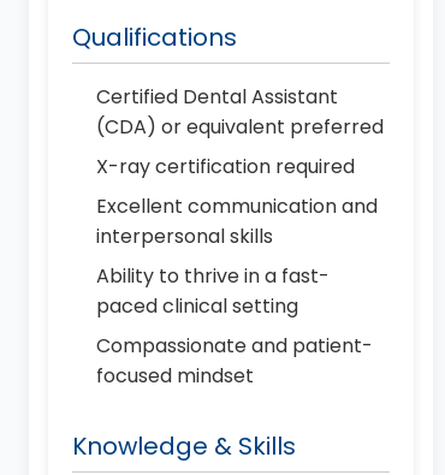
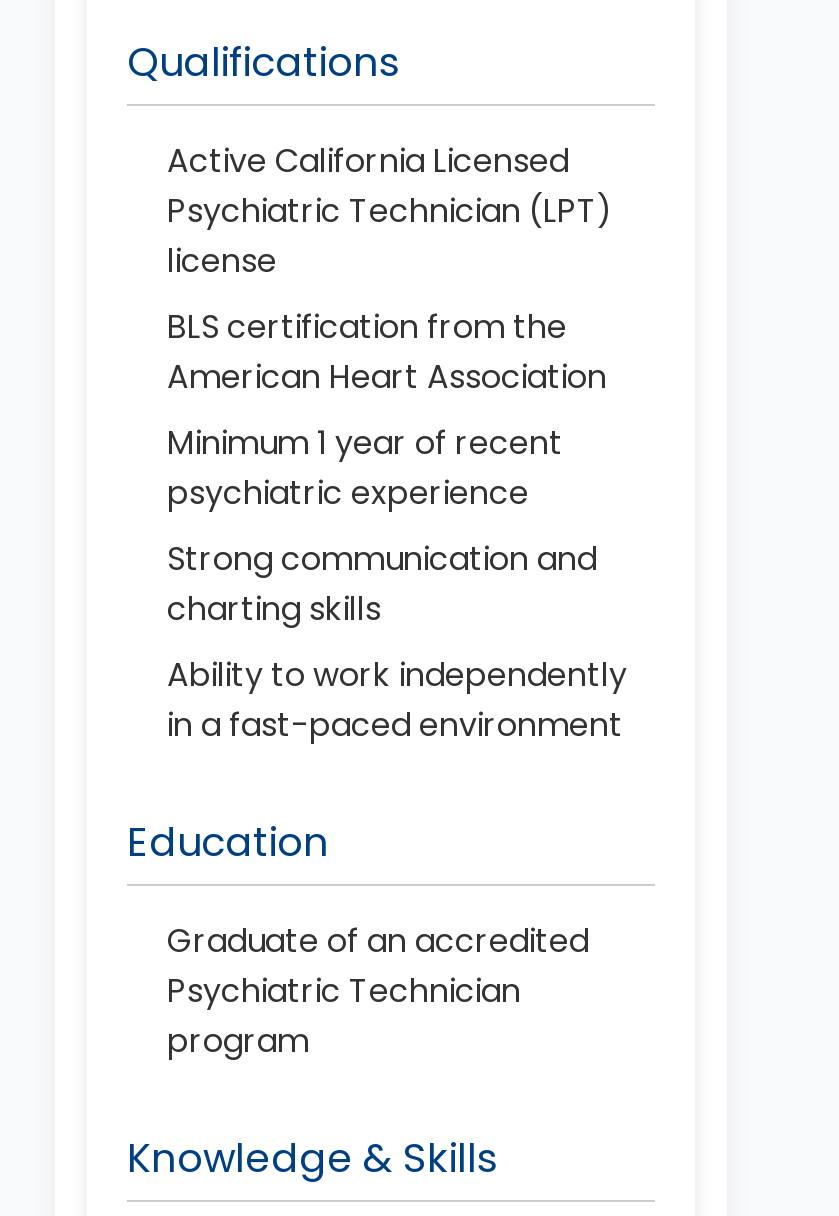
- Certified Dental Assistant
- (CDA) or equivalent preferred
- X-ray certification required
- Excellent communication and
- interpersonal skills
- Ability to thrive in a fast-
- paced clinical setting
- Compassionate and patient-
- focused mindset
+ Active California Licensed
+ Psychiatric Technician (LPT)
+ license
+ BLS certification from the
+ American Heart Association
+ Minimum 1 year of recent
+ psychiatric experience
+ Strong communication and
+ charting skills
+ Ability to work independently
+ in a fast-paced environment
+ Education
+ Graduate of an accredited
+ Psychiatric Technician
+ program
